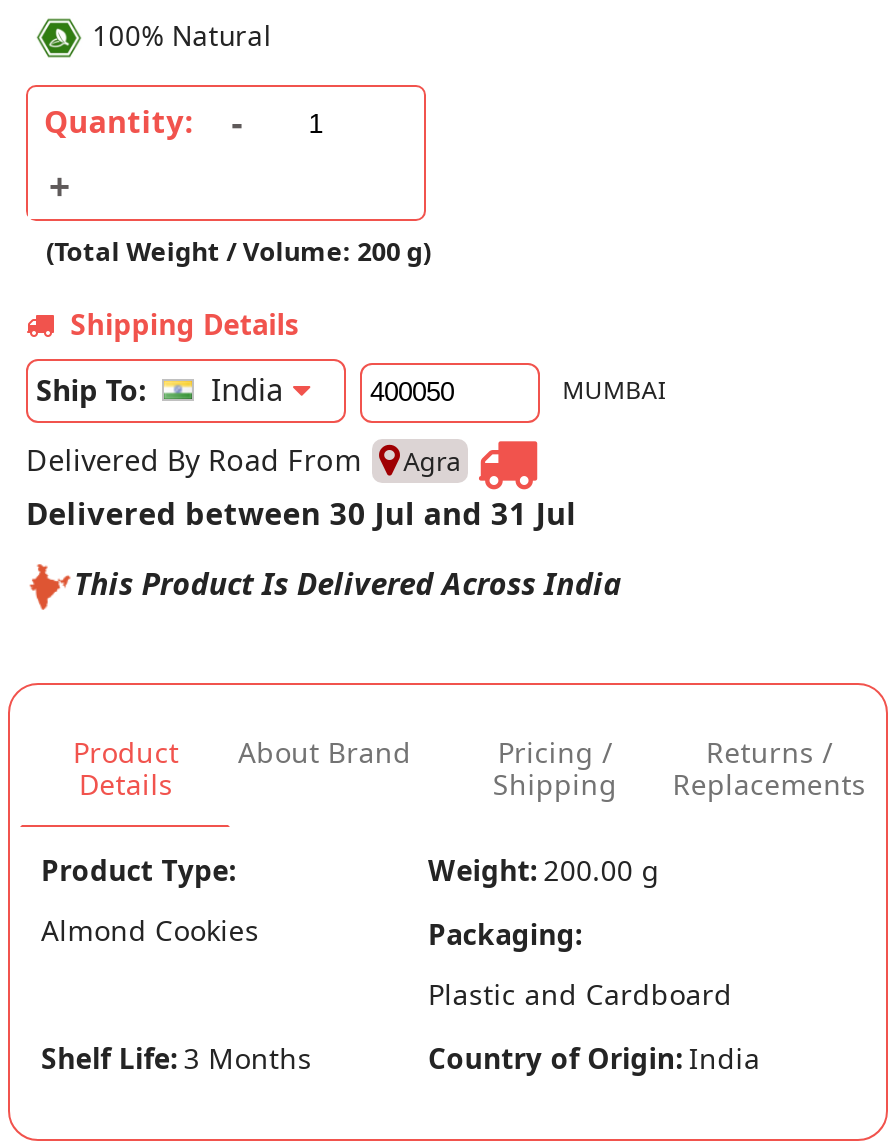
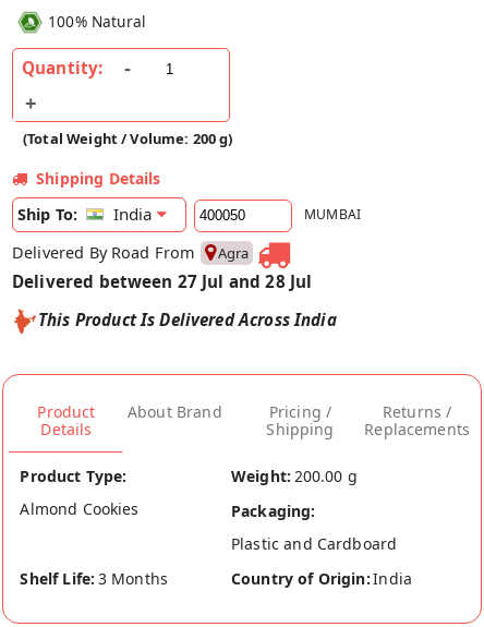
- Delivered between 30 Jul and 31 Jul
+ Delivered between 27 Jul and 28 Jul
